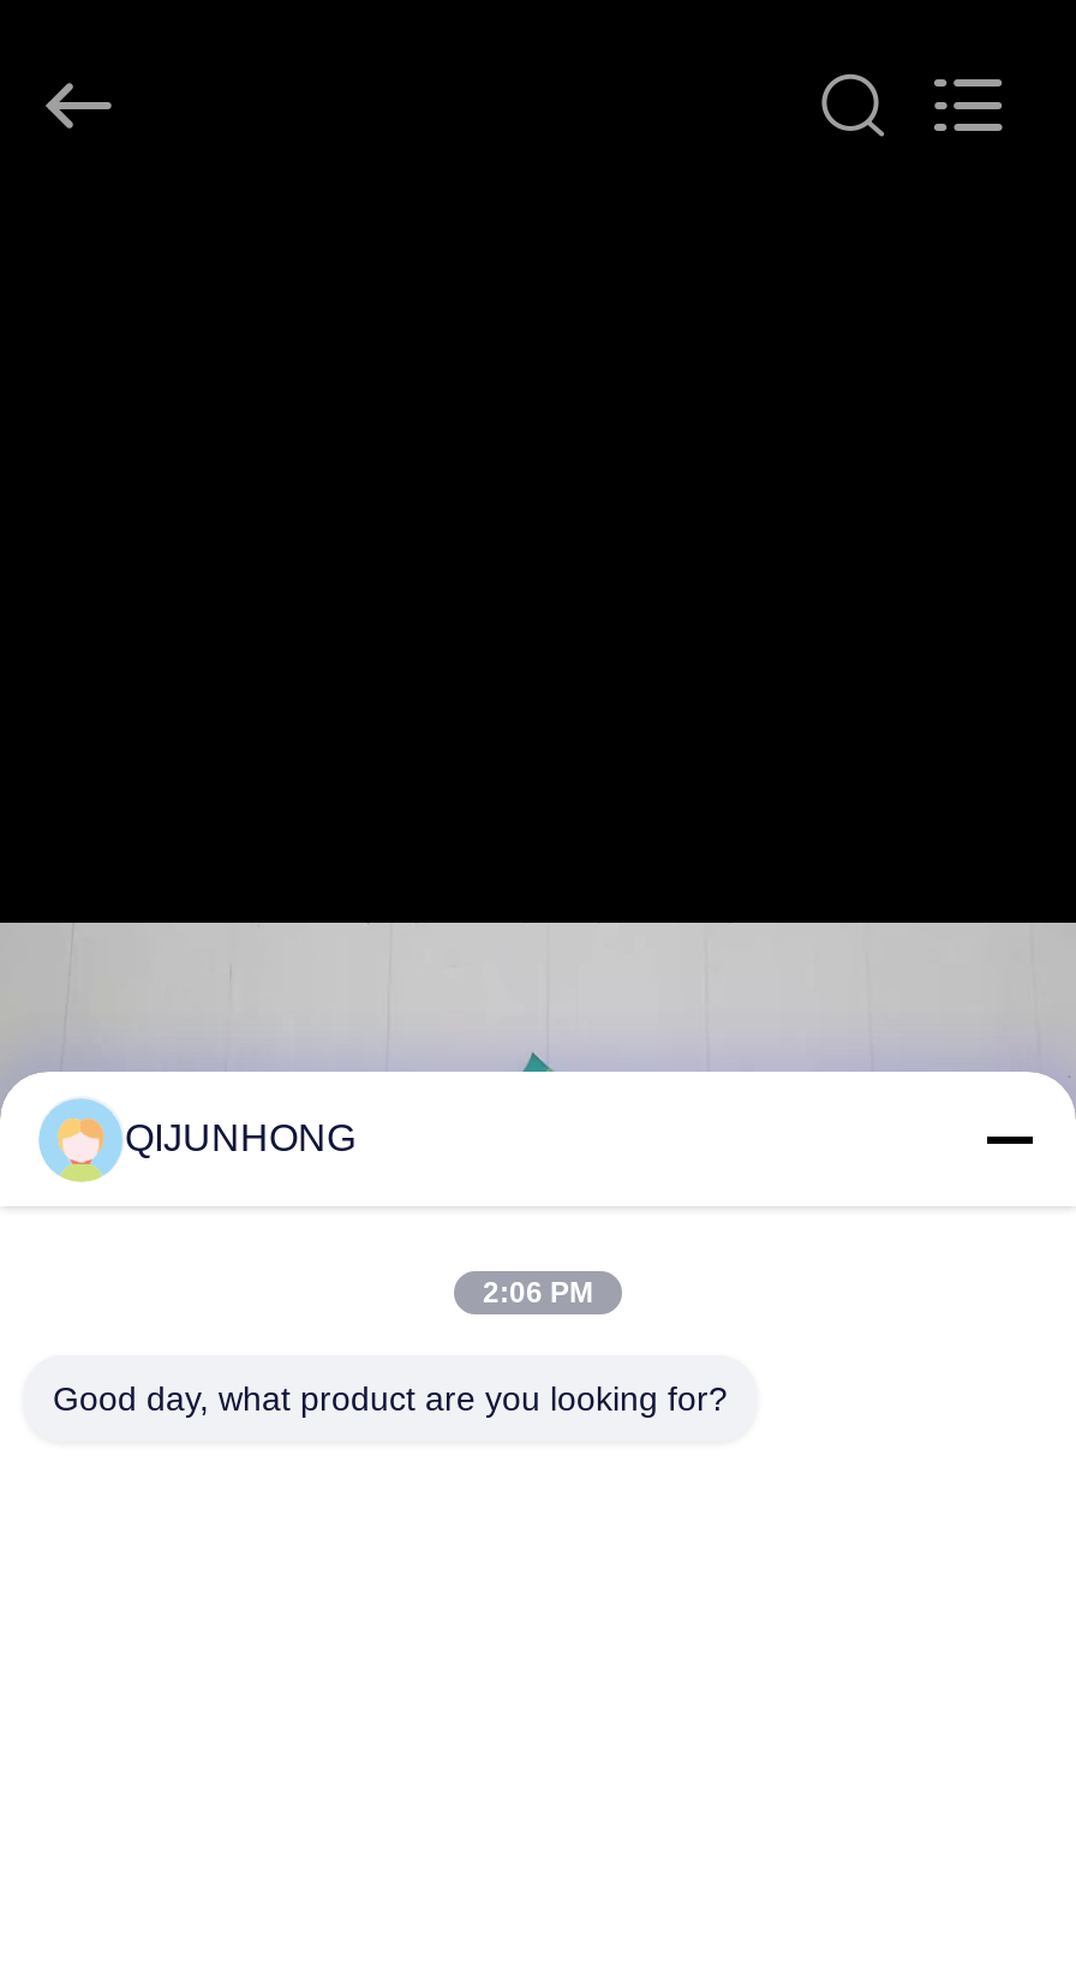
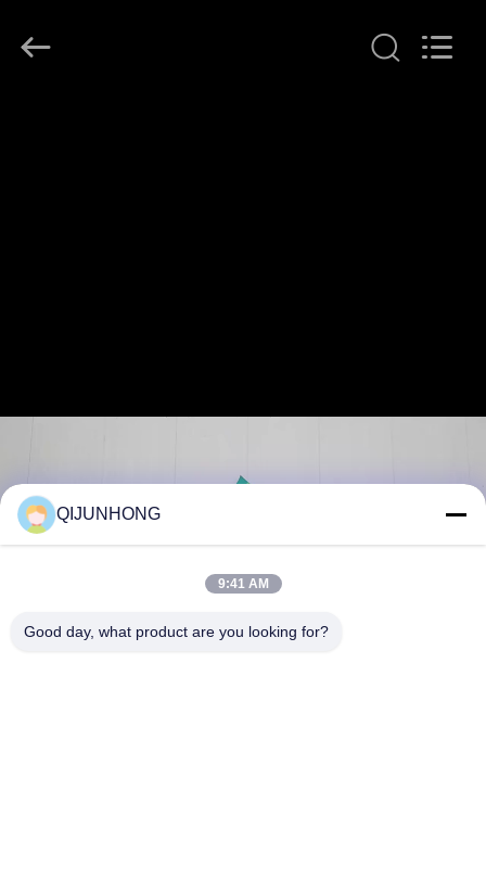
- 2:06 PM
+ 9:41 AM
